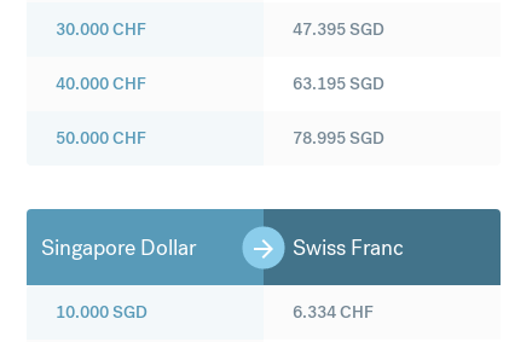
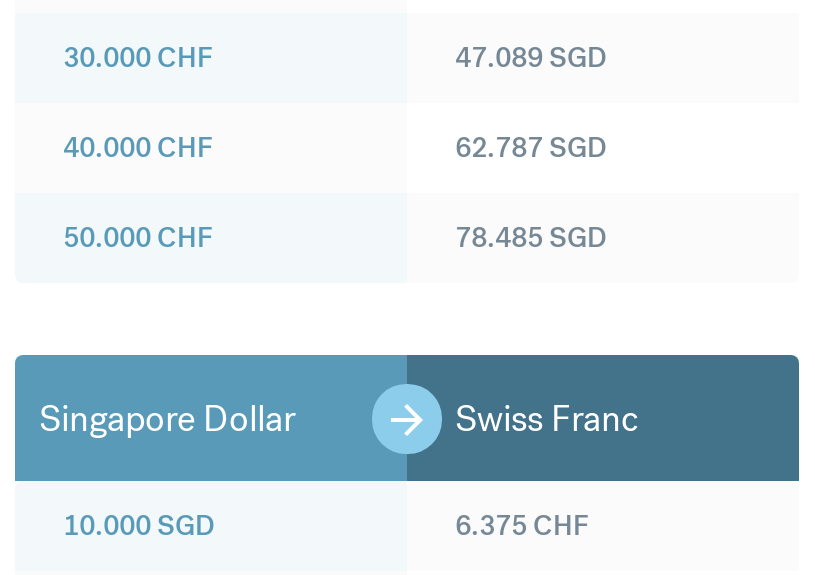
- 47.395 SGD
+ 47.089 SGD

- 63.195 SGD
+ 62.787 SGD

- 78.995 SGD
+ 78.485 SGD

- 6.334 CHF
+ 6.375 CHF
